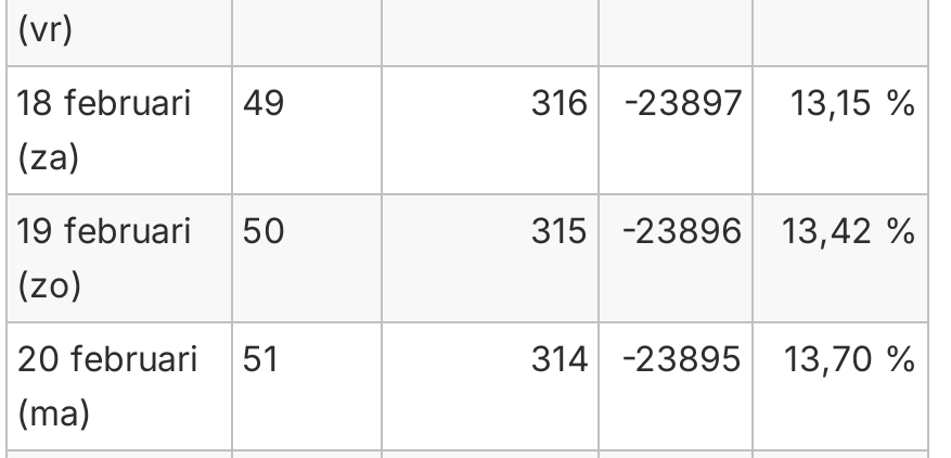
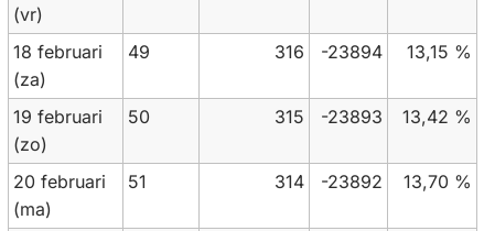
- 316 -23897 13,15 %
+ 316 -23894 13,15 %

- 315 -23896 13,42 %
+ 315 -23893 13,42 %

- 314 -23895 13,70 %
+ 314 -23892 13,70 %
